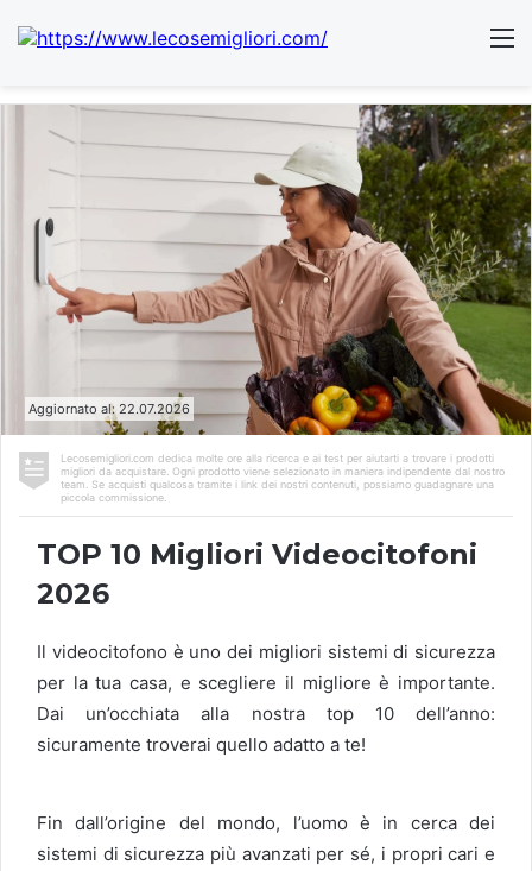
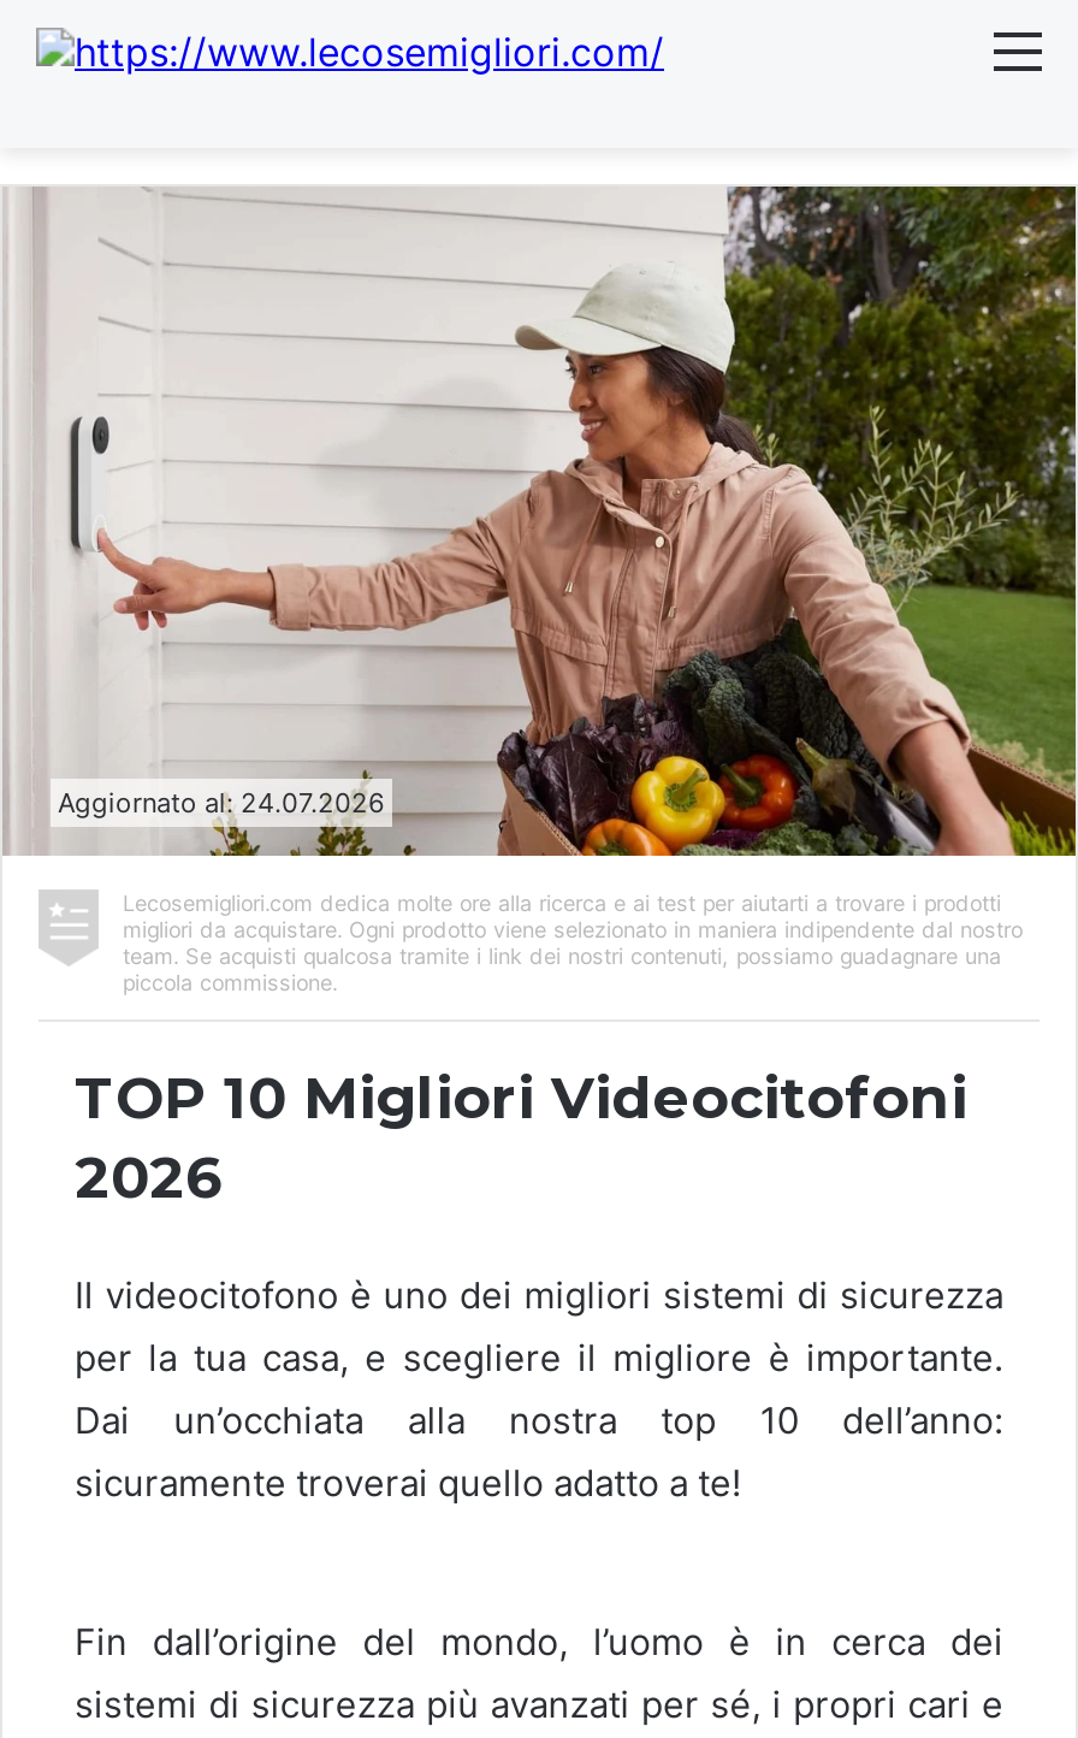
- Aggiornato al: 22.07.2026
+ Aggiornato al: 24.07.2026
